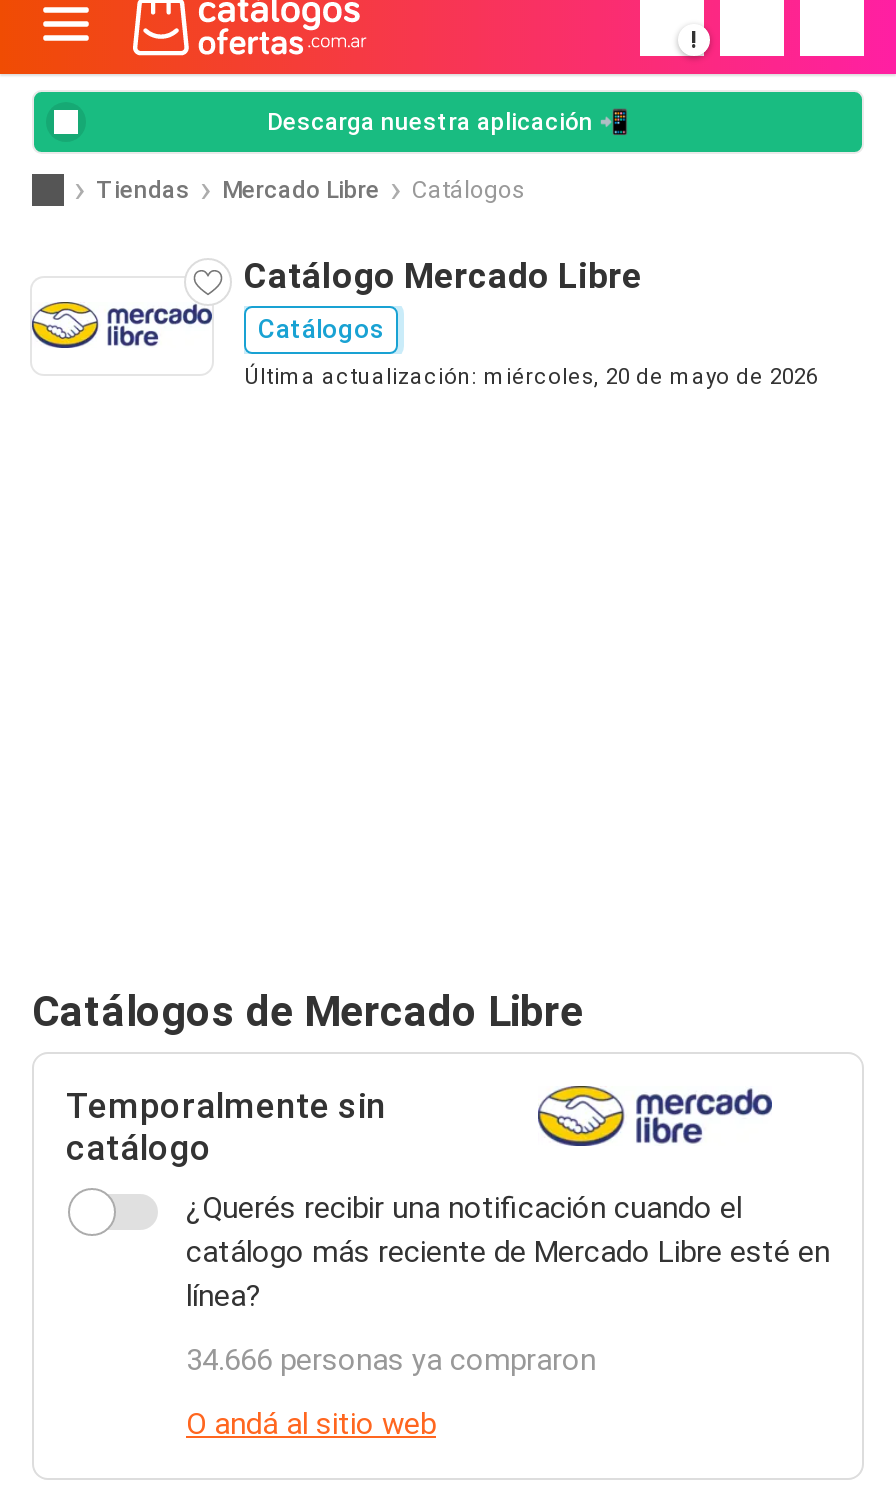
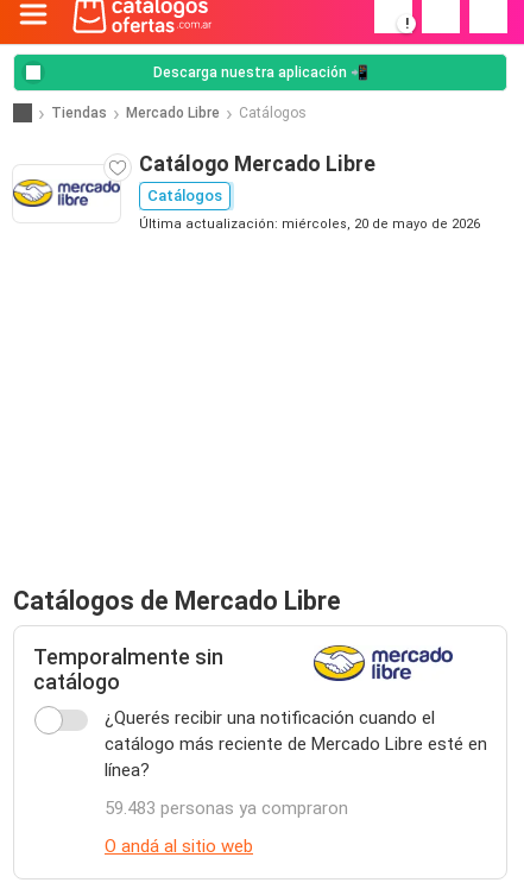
- 34.666 personas ya compraron
+ 59.483 personas ya compraron
